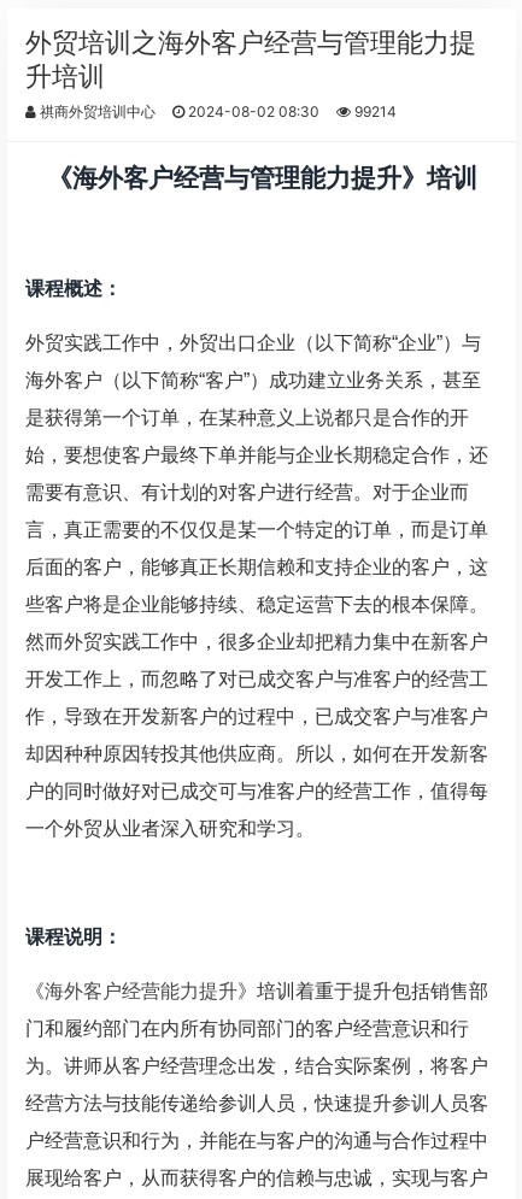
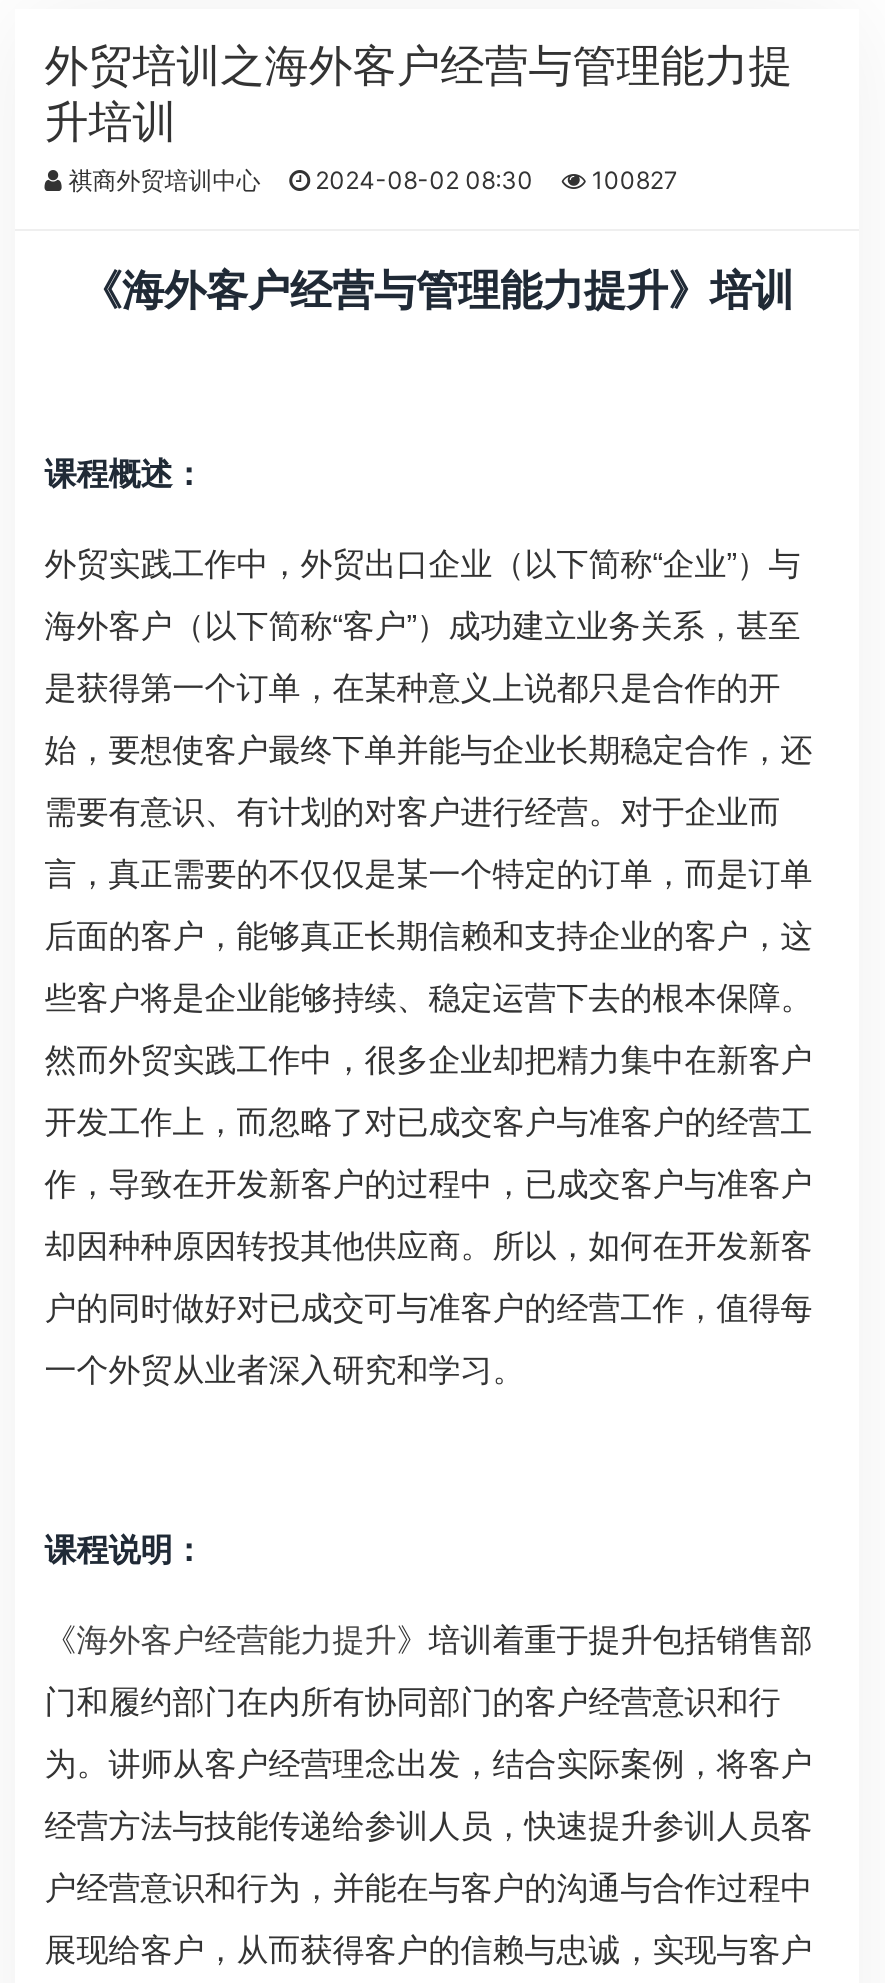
- 祺商外贸培训中心 2024-08-02 08:30 99214
+ 祺商外贸培训中心 2024-08-02 08:30 100827
